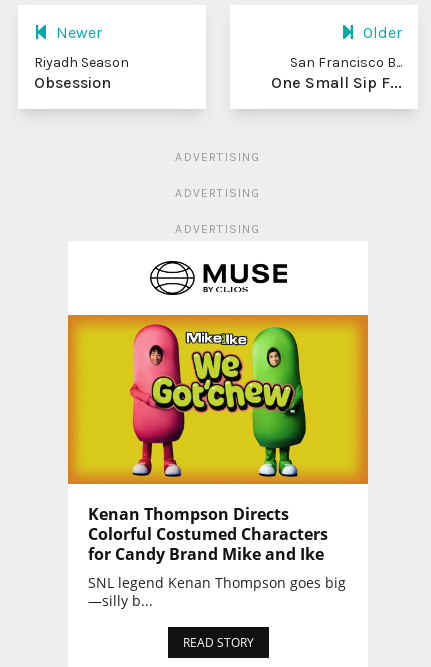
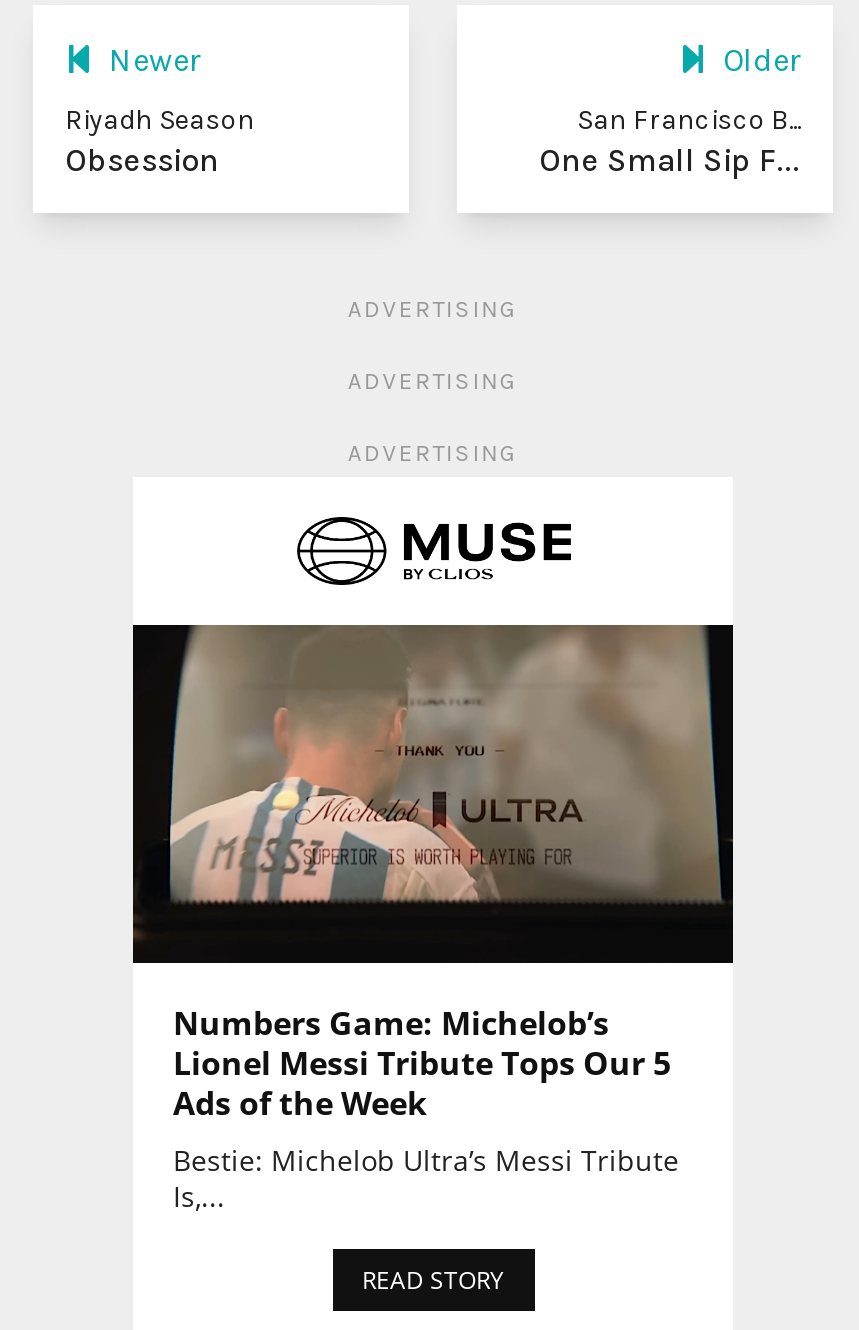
- [image]
- Kenan Thompson Directs
- Colorful Costumed Characters
- for Candy Brand Mike and Ike
- SNL legend Kenan Thompson goes big
- —silly b...
+ [image]
+ Numbers Game: Michelob’s
+ Lionel Messi Tribute Tops Our 5
+ Ads of the Week
+ Bestie: Michelob Ultra’s Messi Tribute
+ Is,...
